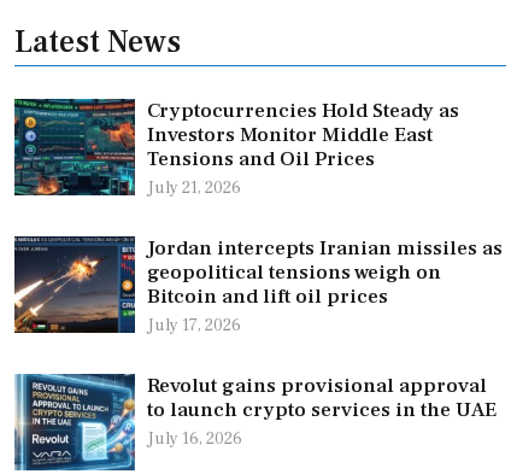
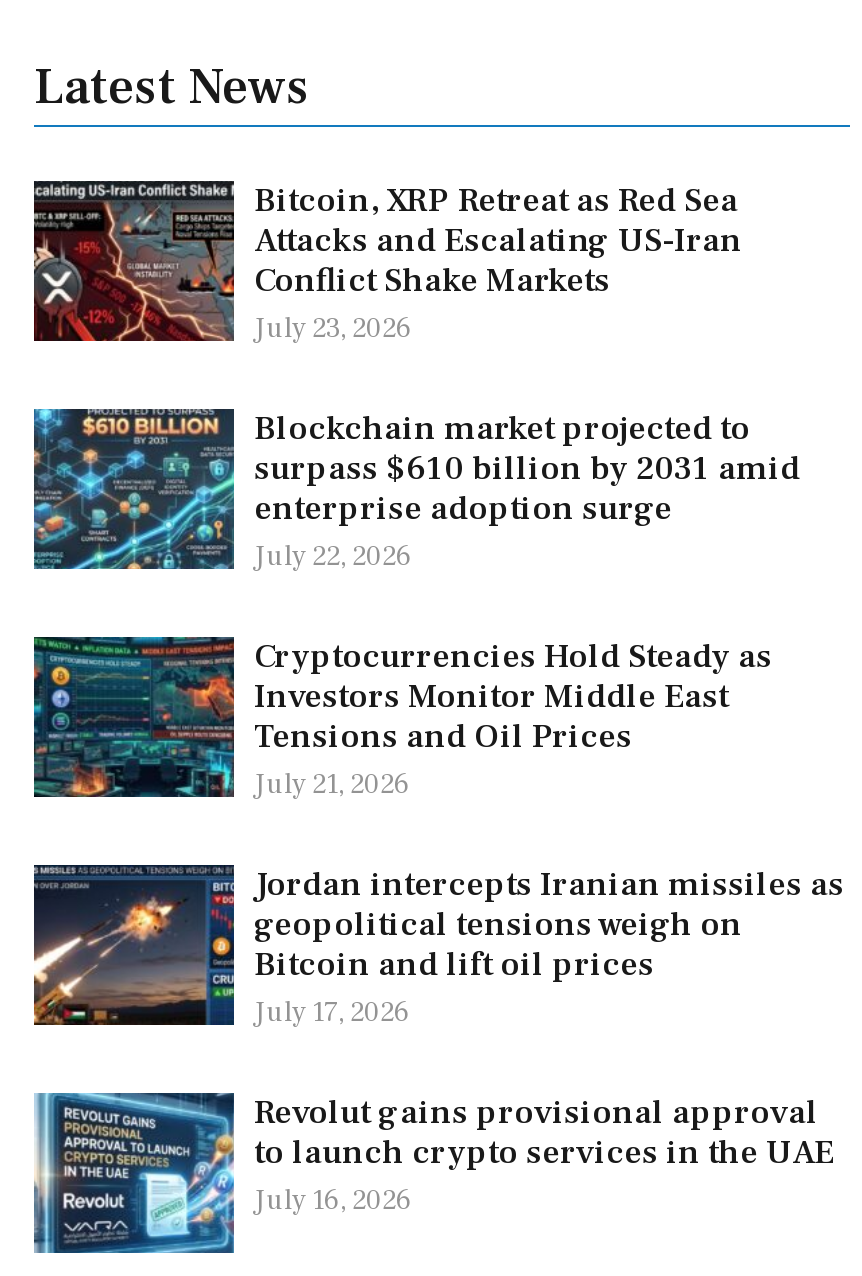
+ [image]
+ Bitcoin, XRP Retreat as Red Sea
+ Attacks and Escalating US-Iran
+ Conflict Shake Markets
+ July 23, 2026
+ Blockchain market projected to
+ surpass $610 billion by 2031 amid
+ enterprise adoption surge
+ July 22, 2026

+ [image]
